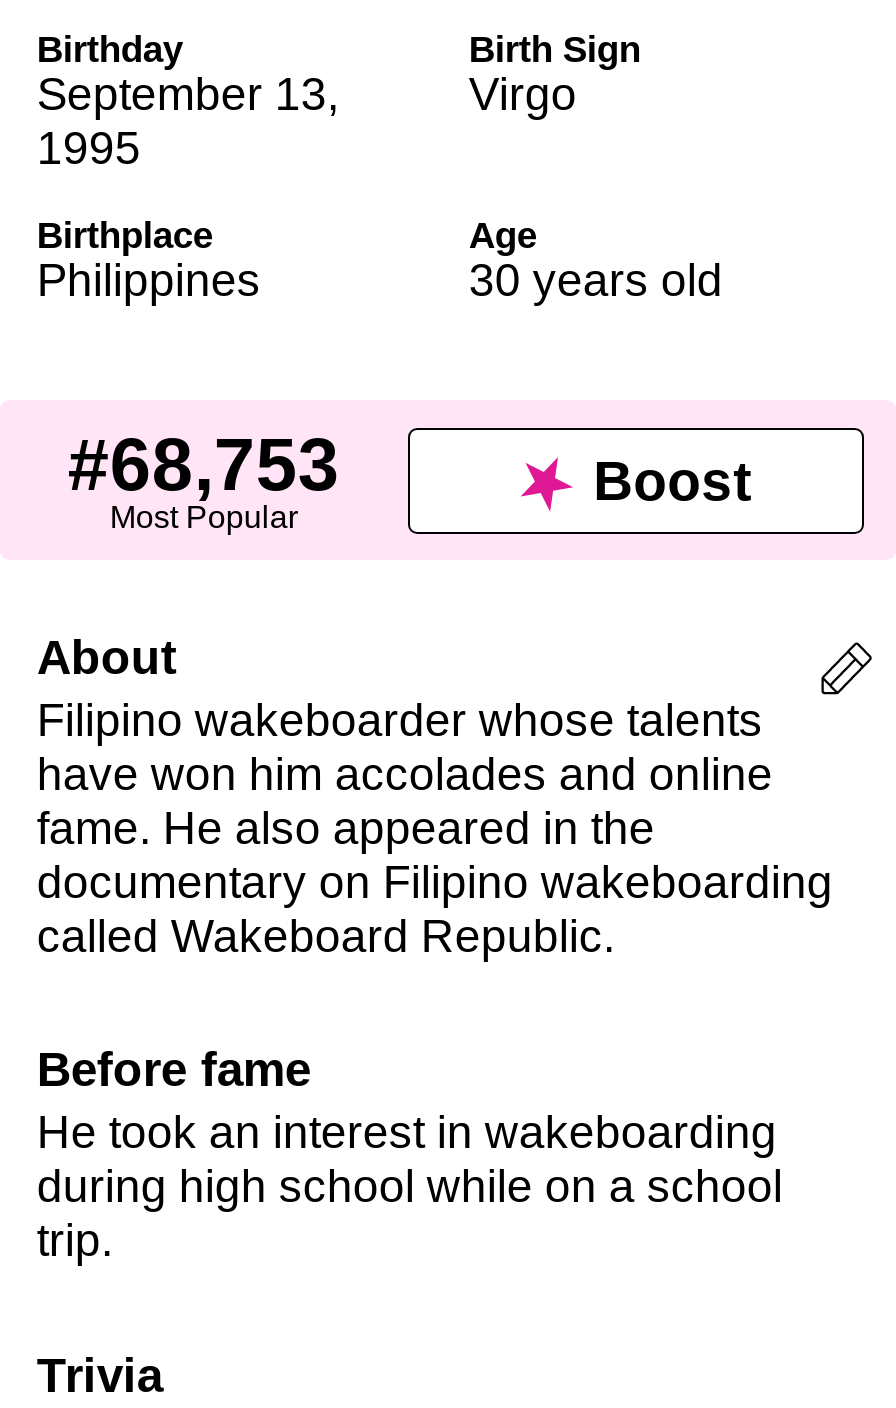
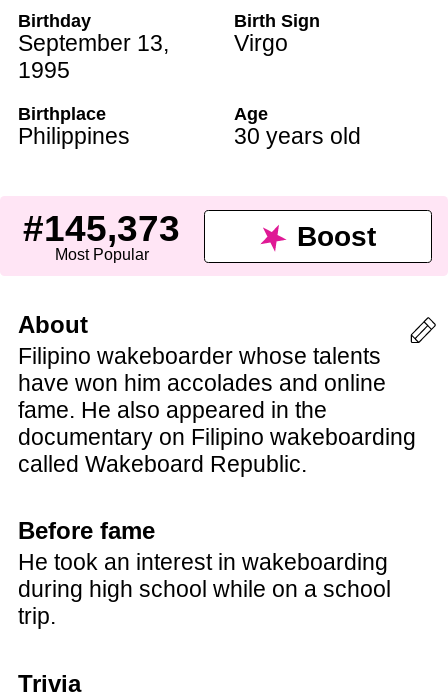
- #68,753
+ #145,373
